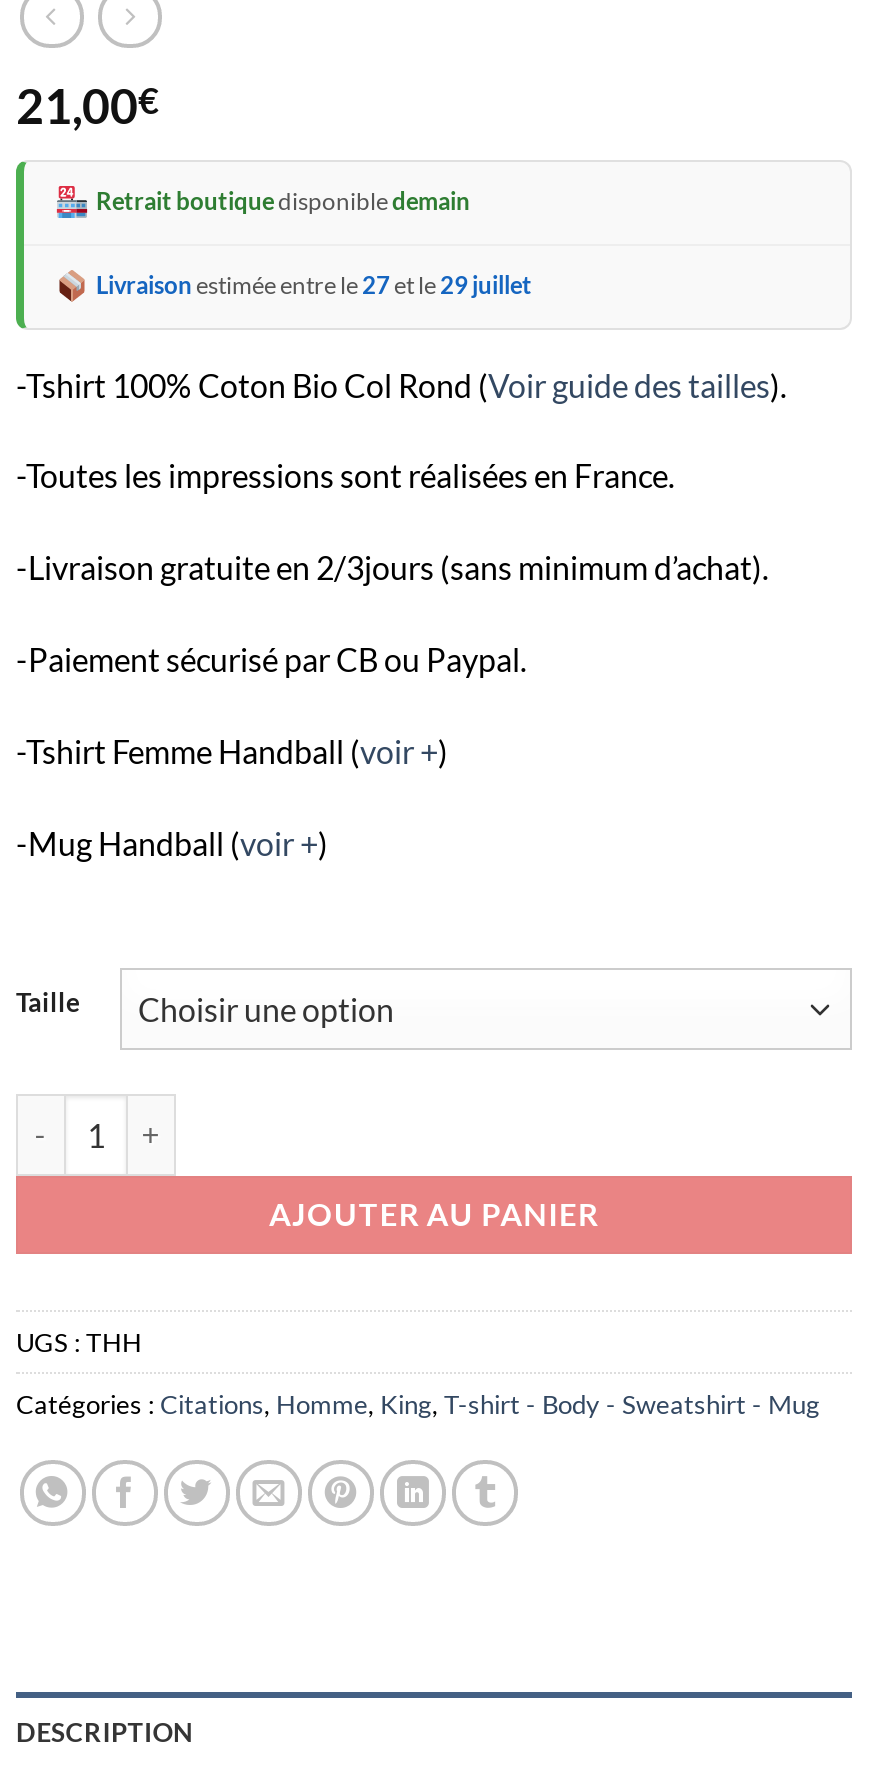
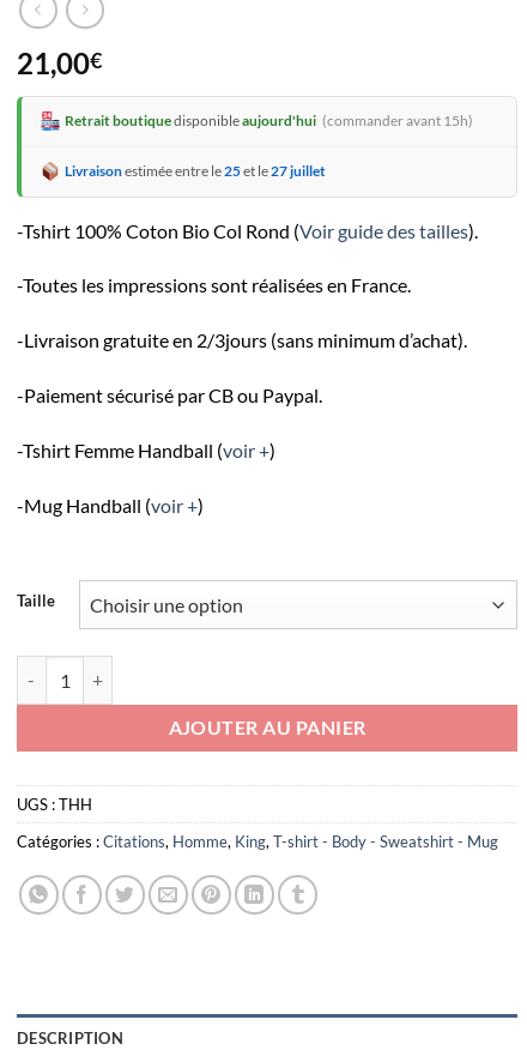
- Retrait boutiquedisponibledemain
+ Retrait boutiquedisponibleaujourd'hui (commander avant 15h)

- Livraison estimée entre le27 et le29 juillet
+ Livraison estimée entre le25 et le27 juillet
